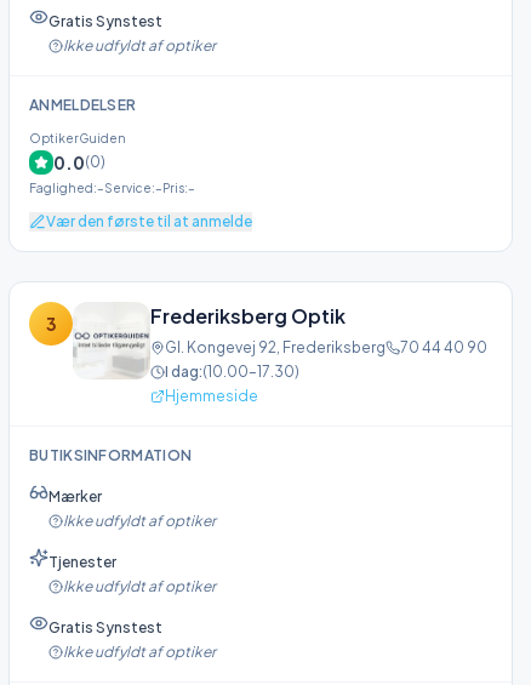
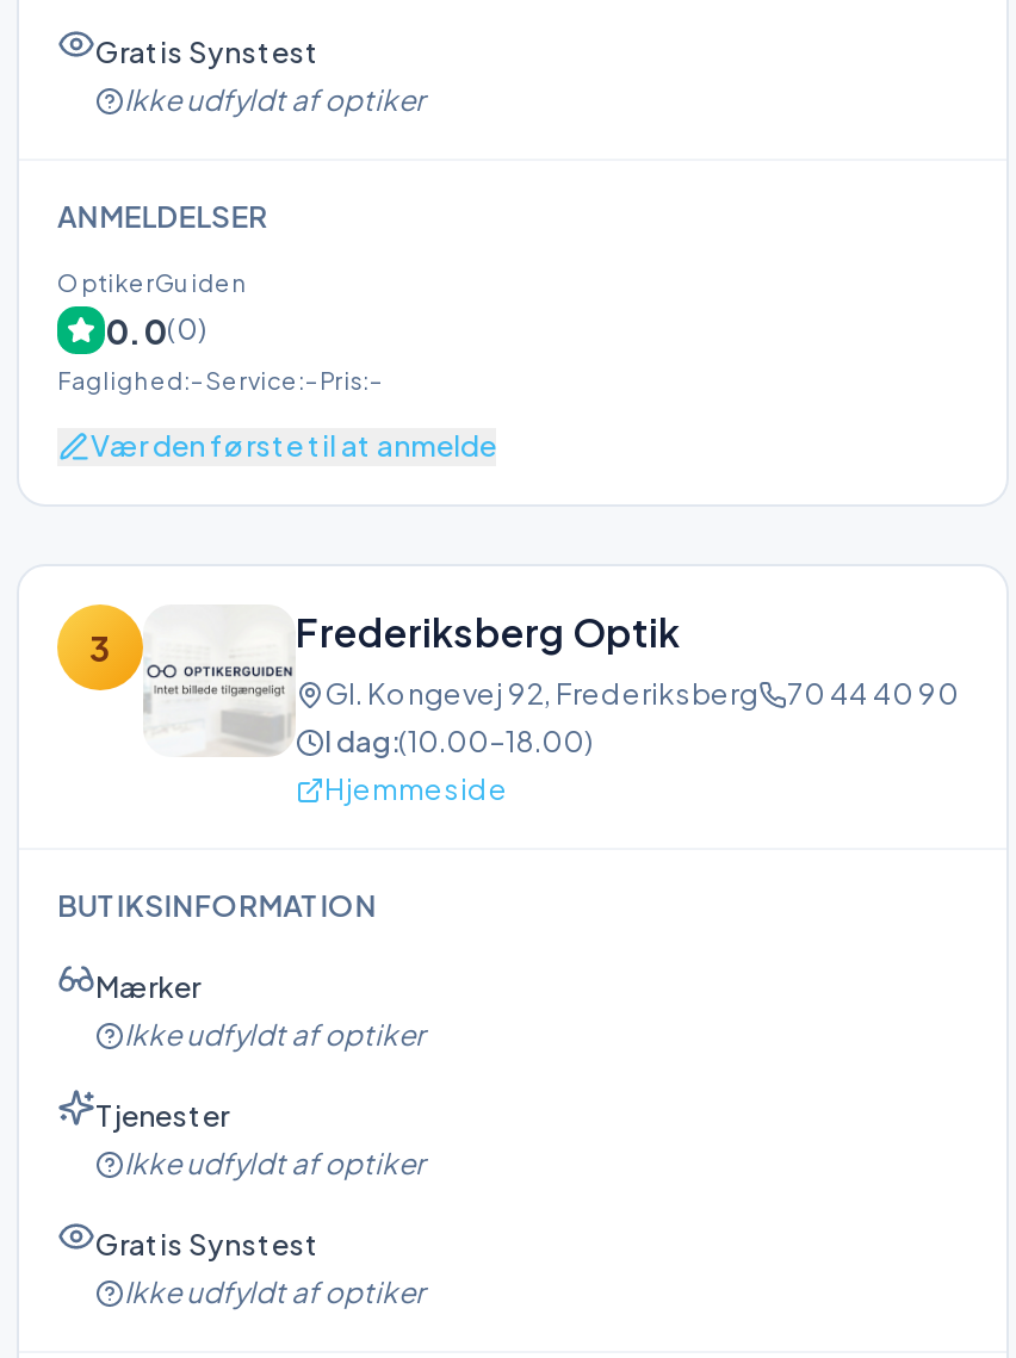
- I dag:(10.00–17.30)
+ I dag:(10.00–18.00)
